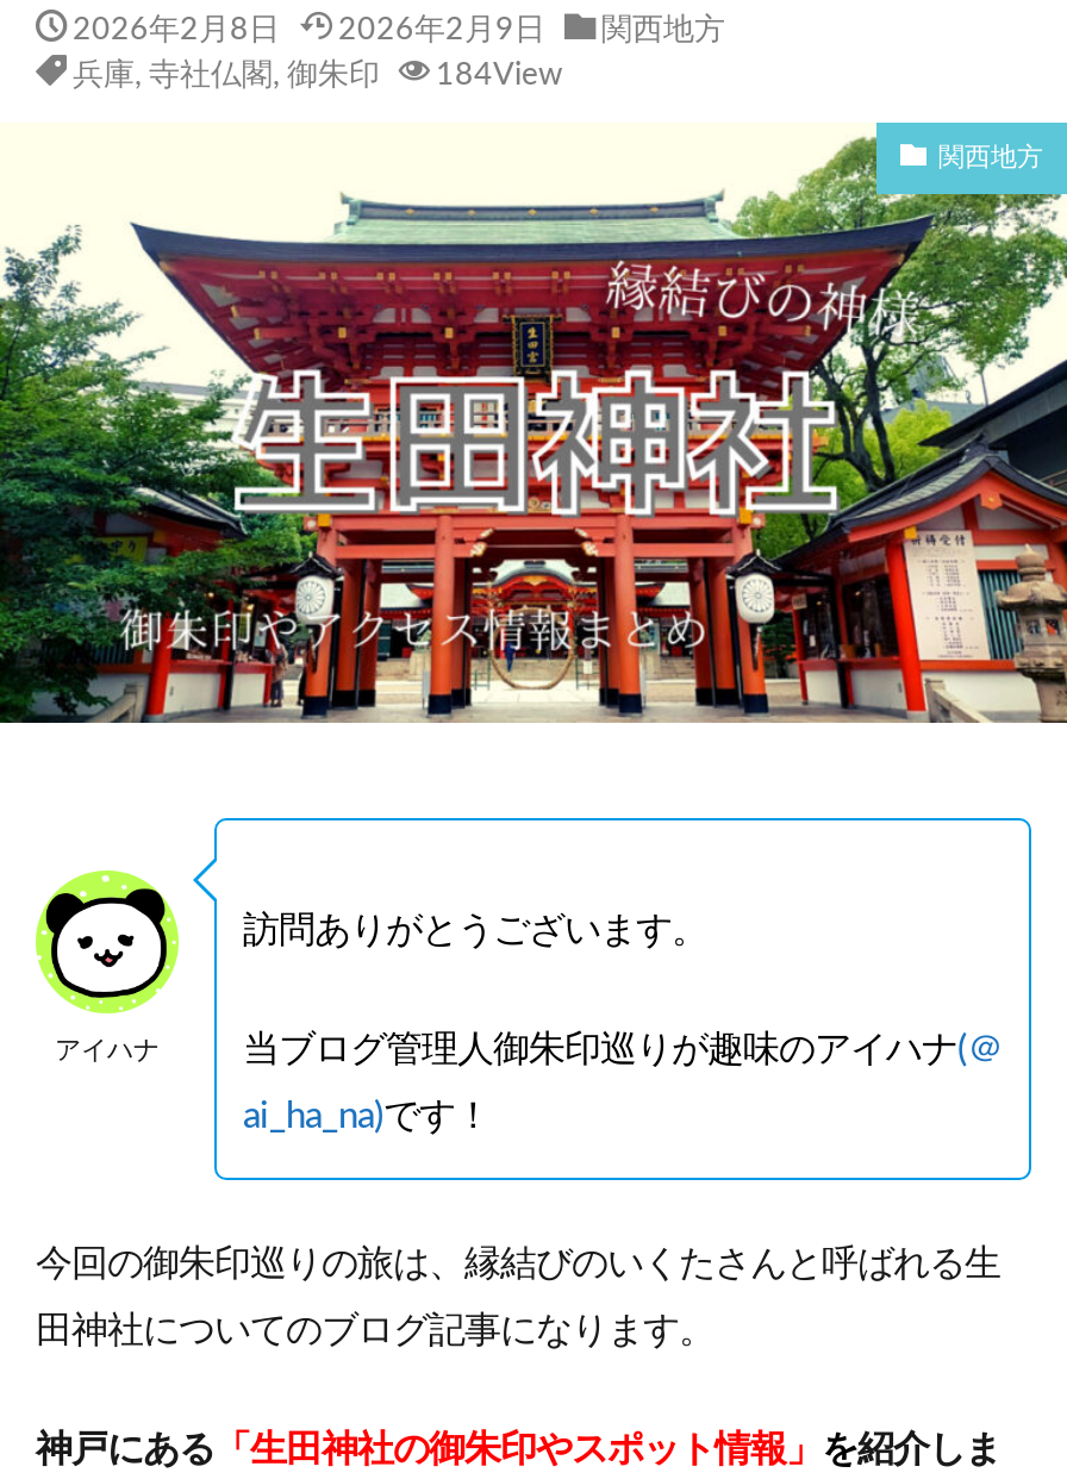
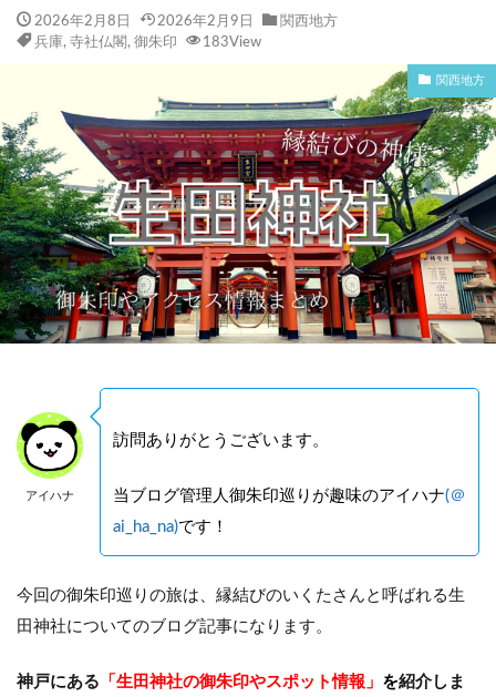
- 兵庫,寺社仏閣,御朱印 184View
+ 兵庫,寺社仏閣,御朱印 183View
